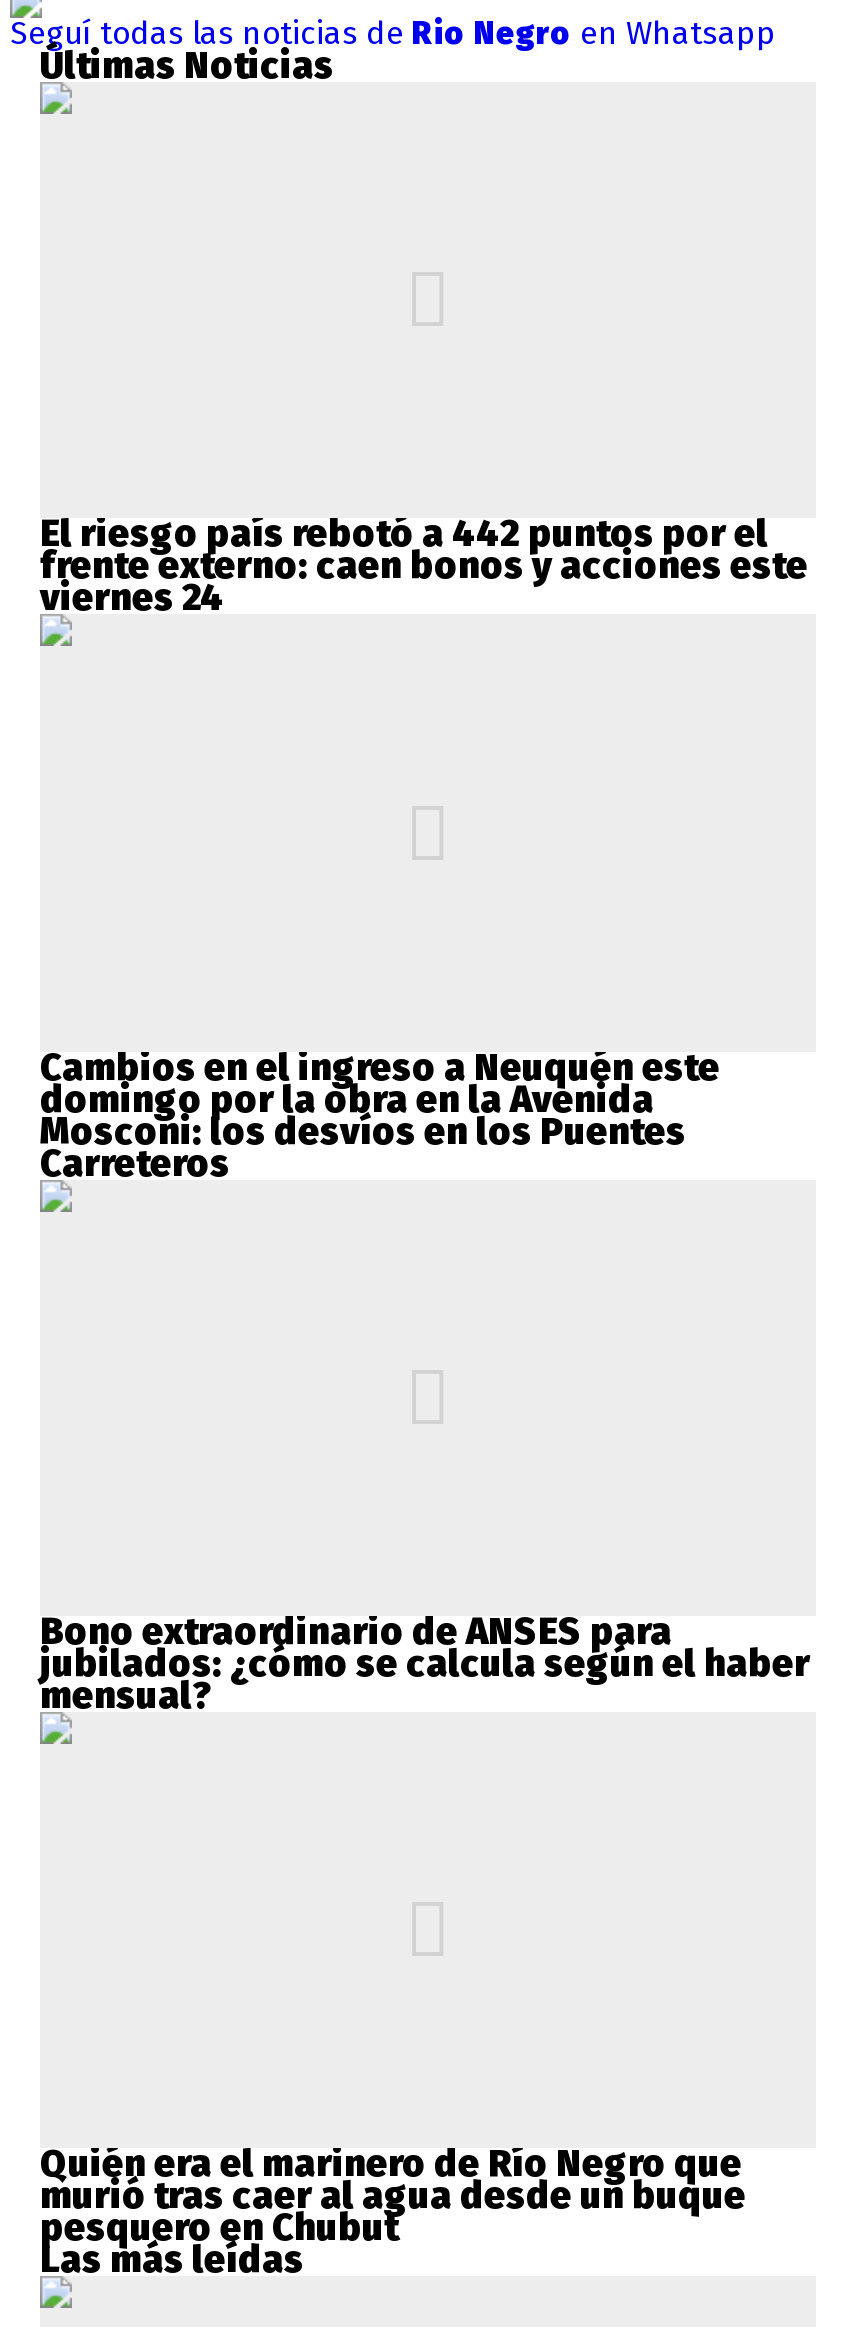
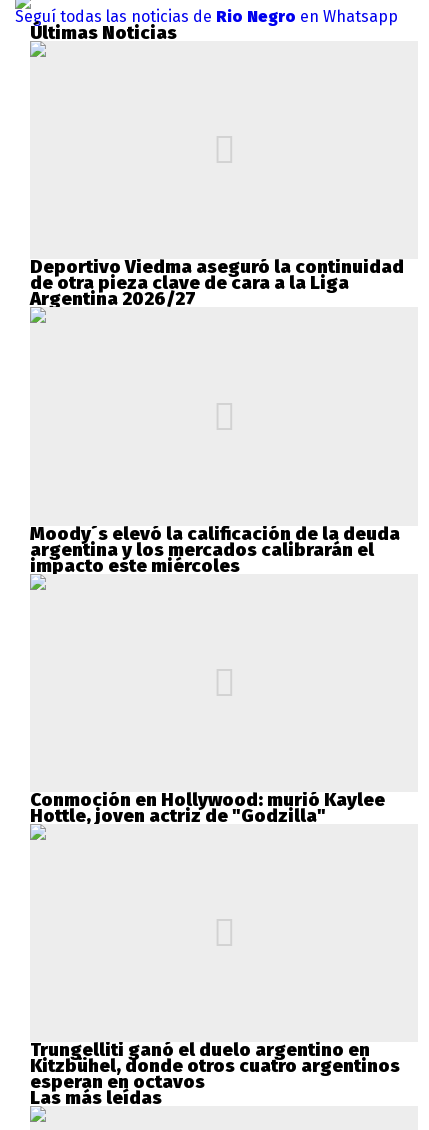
- El riesgo país rebotó a 442 puntos por el
- frente externo: caen bonos y acciones este
- viernes 24
+ Deportivo Viedma aseguró la continuidad
+ de otra pieza clave de cara a la Liga
+ Argentina 2026/27

- Cambios en el ingreso a Neuquén este
- domingo por la obra en la Avenida
- Mosconi: los desvíos en los Puentes
- Carreteros
+ Moody´s elevó la calificación de la deuda
+ argentina y los mercados calibrarán el
+ impacto este miércoles

- Bono extraordinario de ANSES para
- jubilados: ¿cómo se calcula según el haber
- mensual?
+ Conmoción en Hollywood: murió Kaylee
+ Hottle, joven actriz de "Godzilla"

- Quién era el marinero de Río Negro que
- murió tras caer al agua desde un buque
- pesquero en Chubut
+ Trungelliti ganó el duelo argentino en
+ Kitzbühel, donde otros cuatro argentinos
+ esperan en octavos
